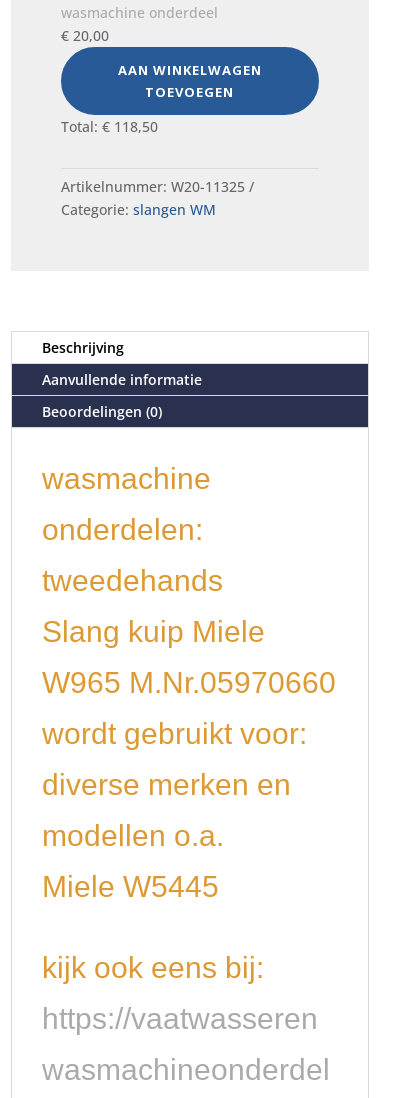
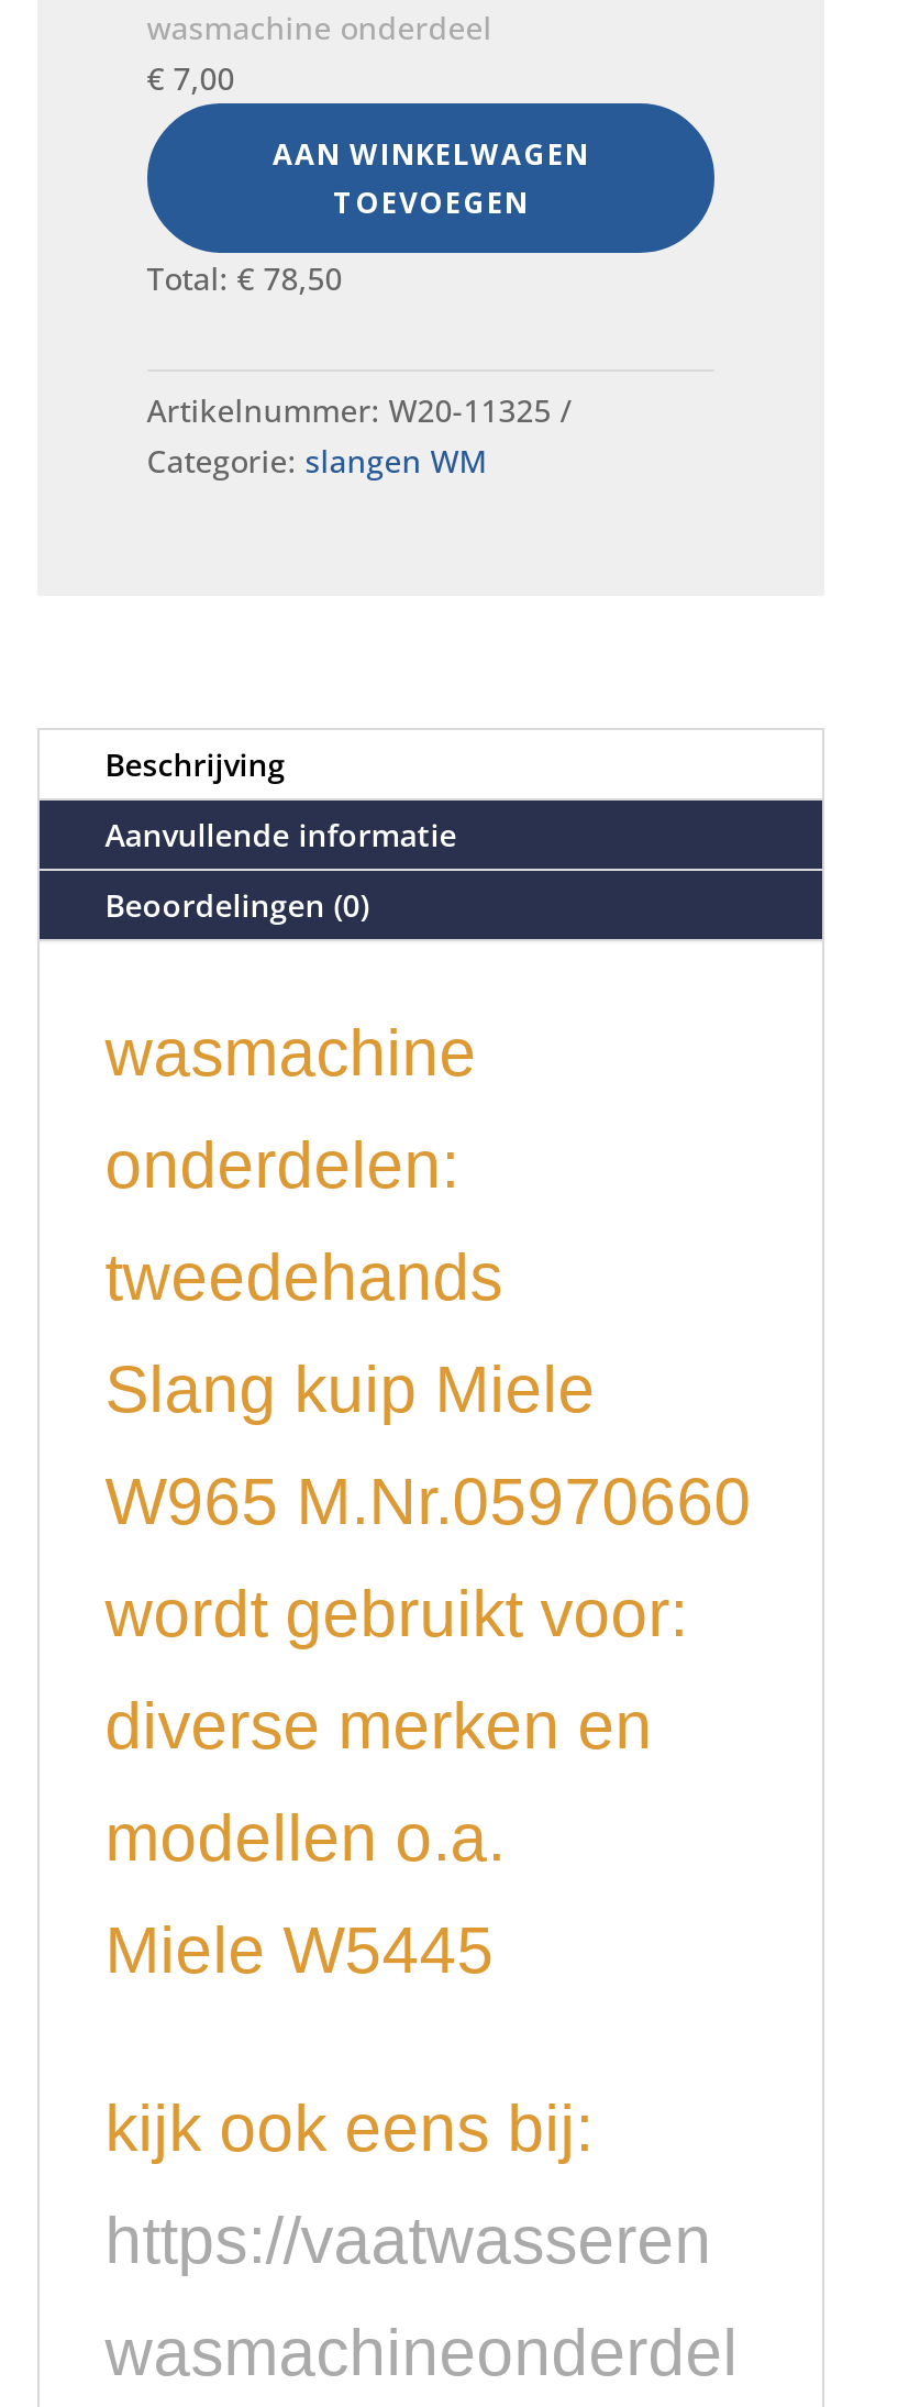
- €20,00
+ €7,00

- Total: €118,50
+ Total: €78,50
